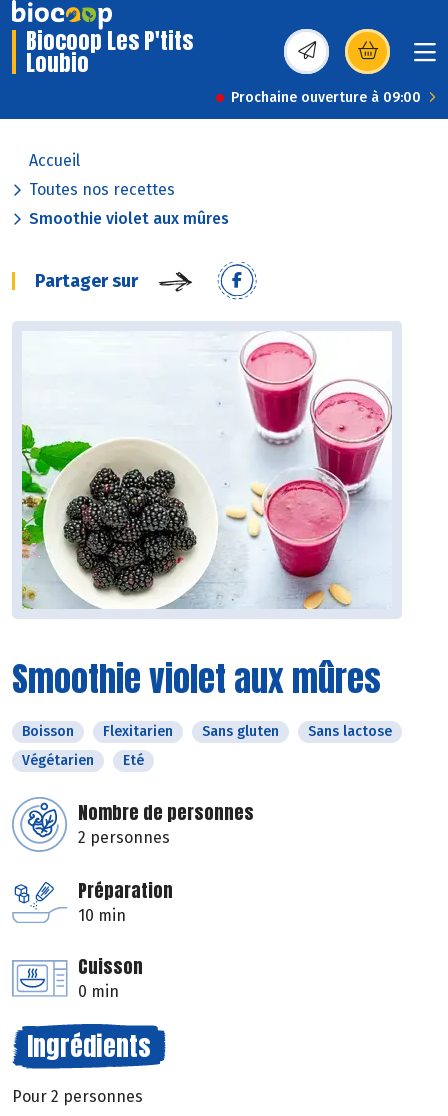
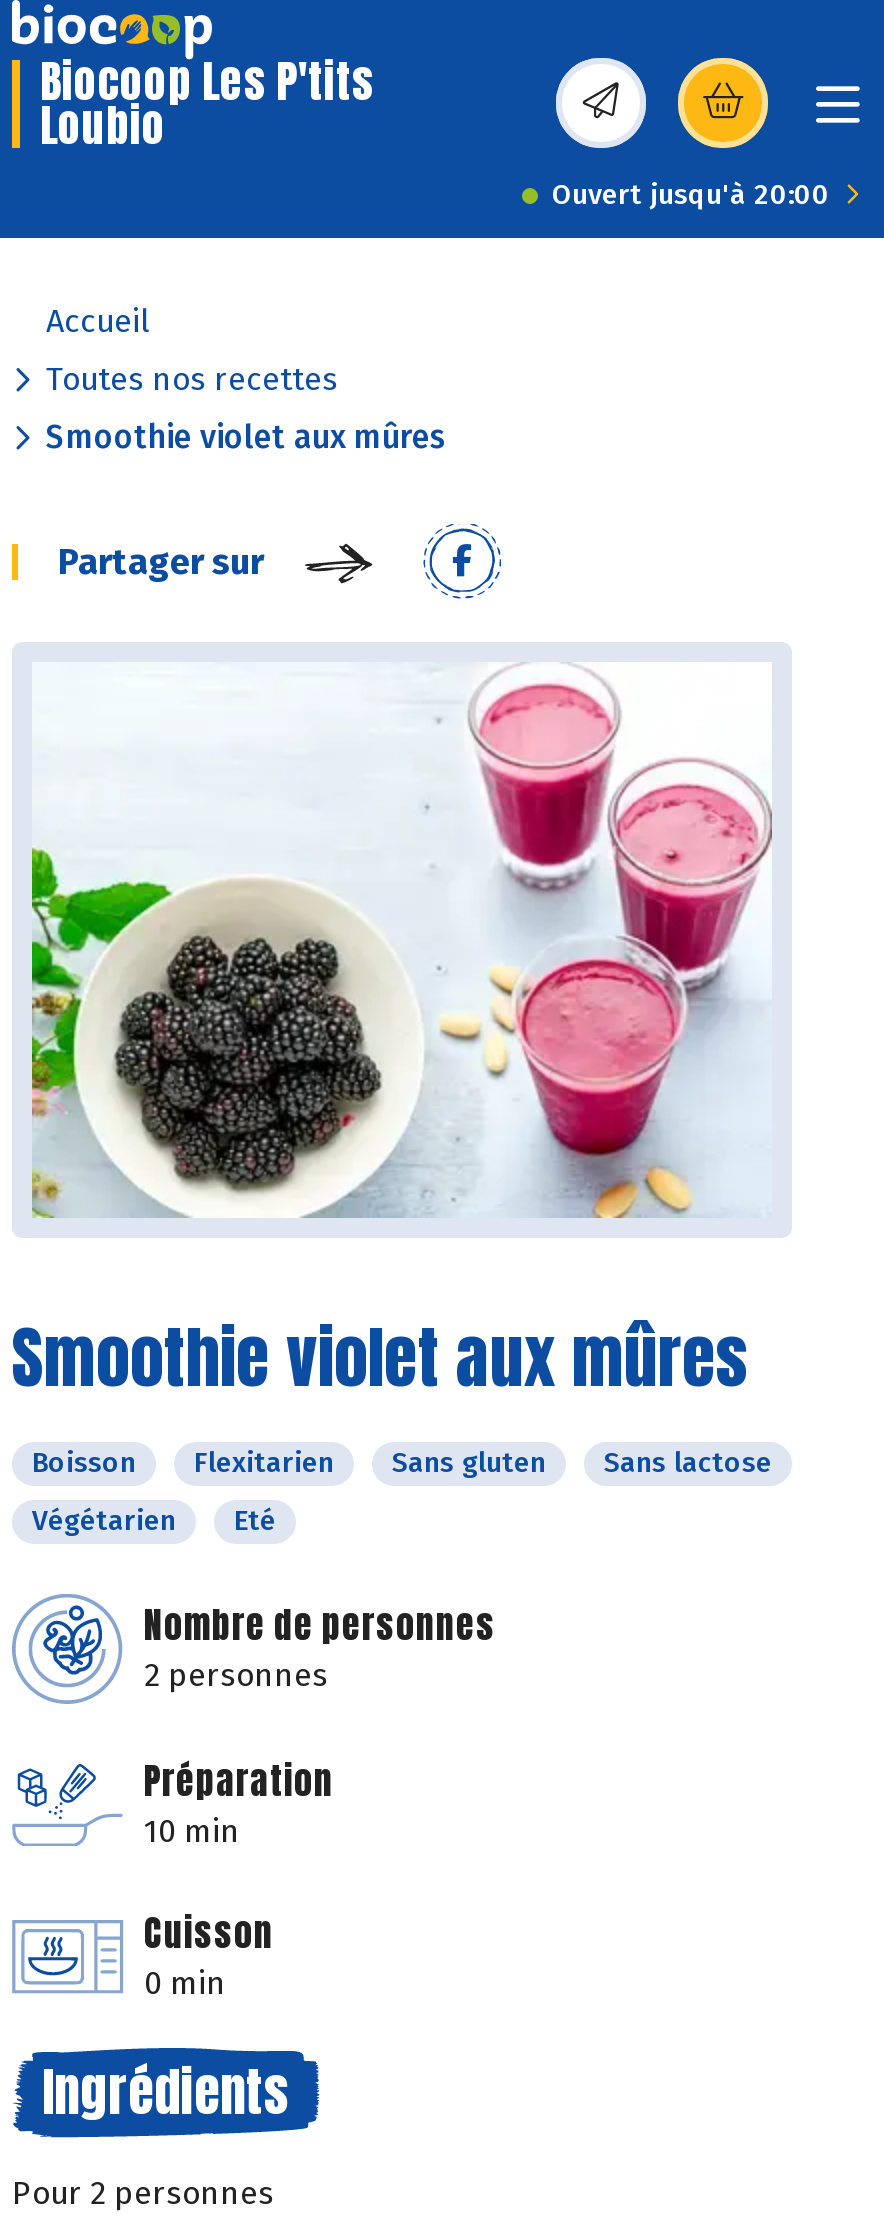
- Prochaine ouverture à 09:00
+ Ouvert jusqu'à 20:00
